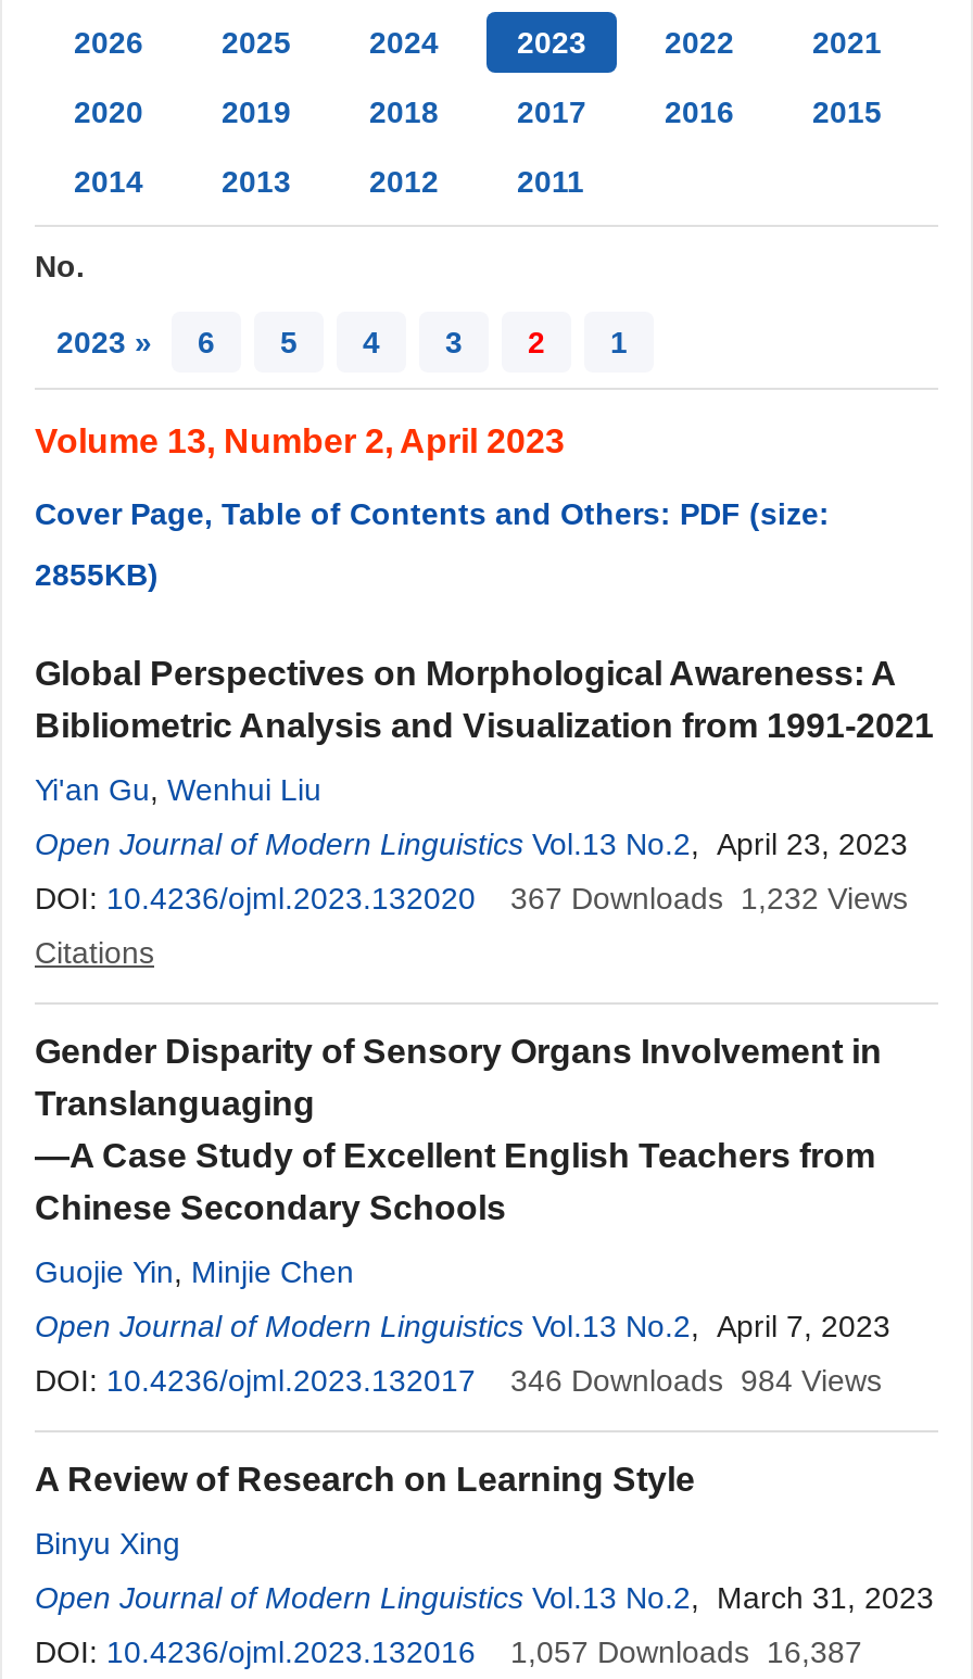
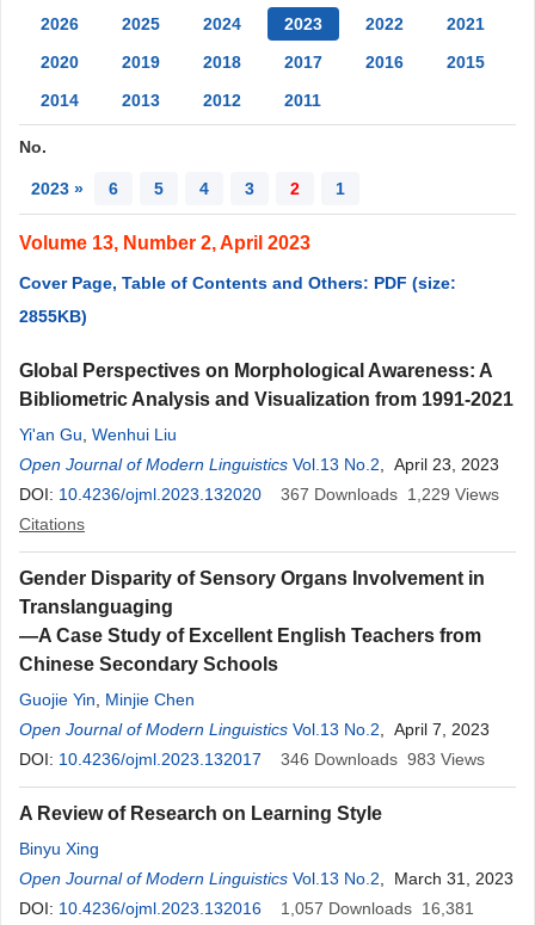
- 367 Downloads 1,232 Views
+ 367 Downloads 1,229 Views

- 346 Downloads 984 Views
+ 346 Downloads 983 Views

- DOI: 10.4236/ojml.2023.132016 1,057 Downloads 16,387
+ DOI: 10.4236/ojml.2023.132016 1,057 Downloads 16,381
